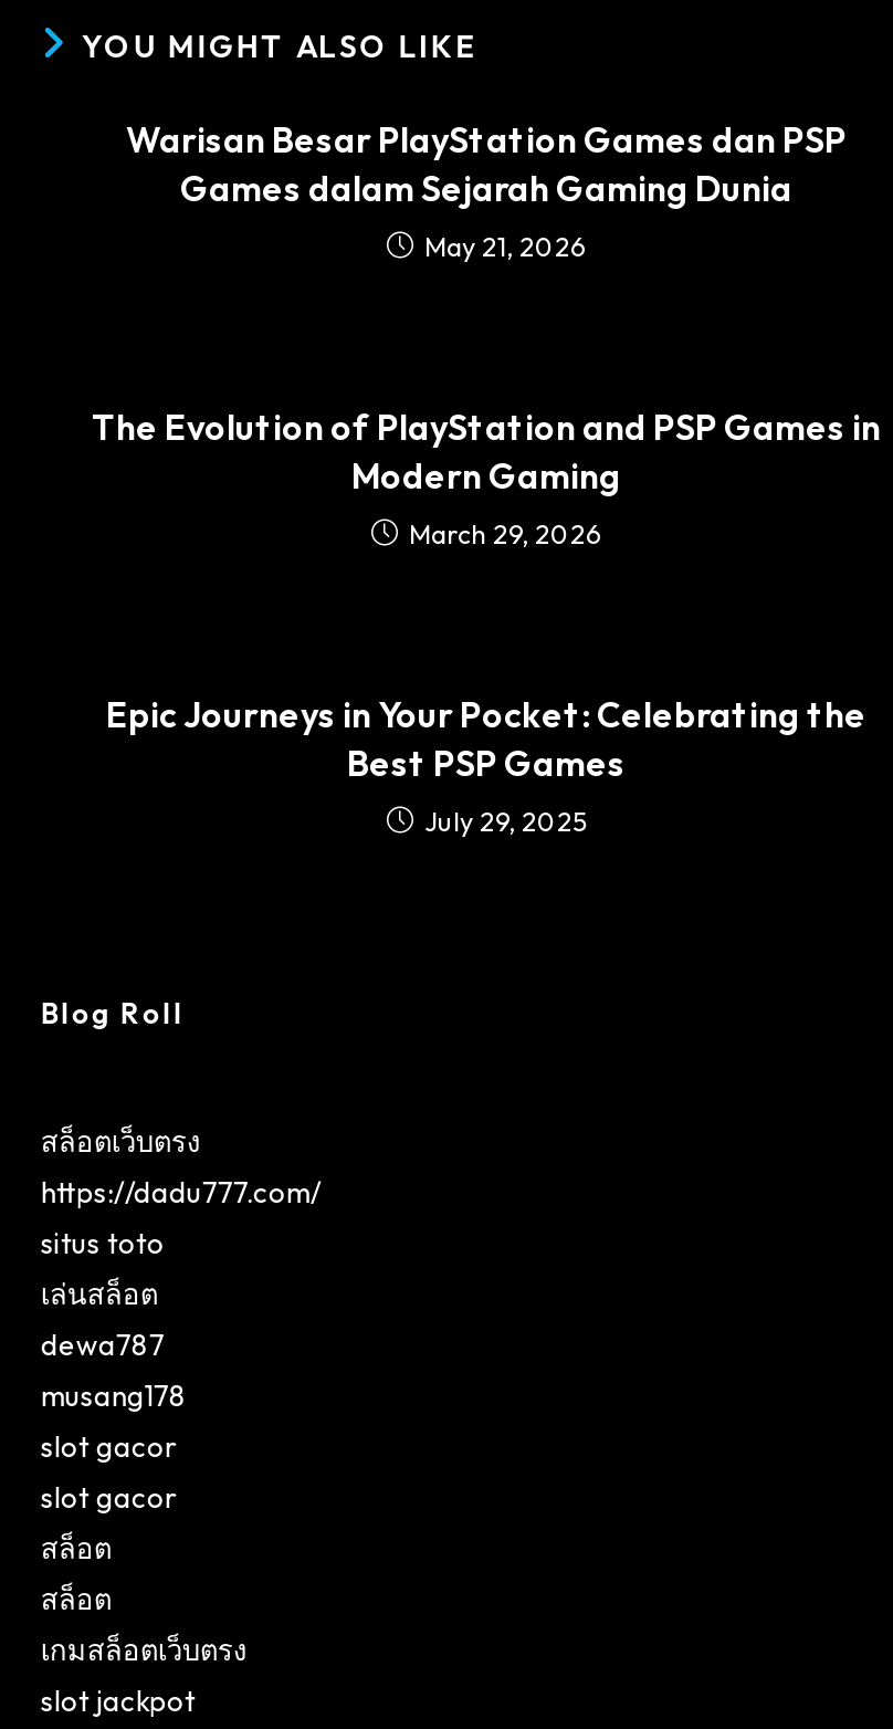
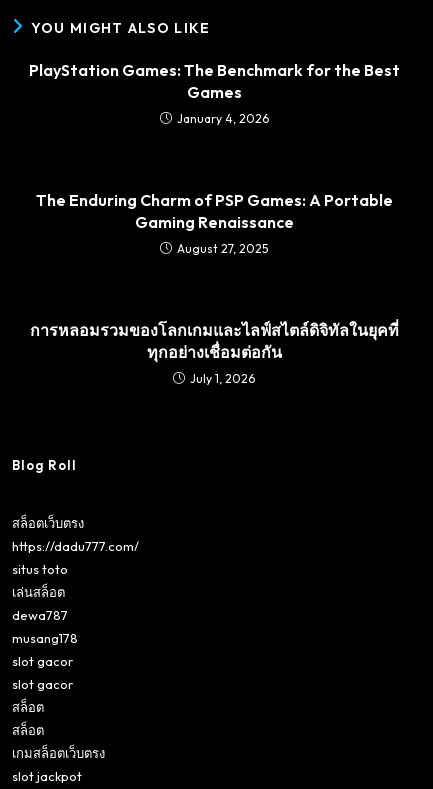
- Warisan Besar PlayStation Games dan PSP
- Games dalam Sejarah Gaming Dunia
- May 21, 2026
+ PlayStation Games: The Benchmark for the Best
+ Games
+ January 4, 2026

- The Evolution of PlayStation and PSP Games in
- Modern Gaming
- March 29, 2026
+ The Enduring Charm of PSP Games: A Portable
+ Gaming Renaissance
+ August 27, 2025

- Epic Journeys in Your Pocket: Celebrating the
- Best PSP Games
- July 29, 2025
+ การหลอมรวมของโลกเกมและไลฟ์สไตล์ดิจิทัลในยุคที่
+ ทุกอย่างเชื่อมต่อกัน
+ July 1, 2026
